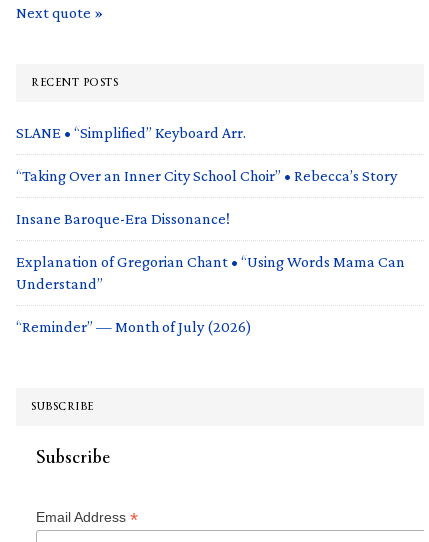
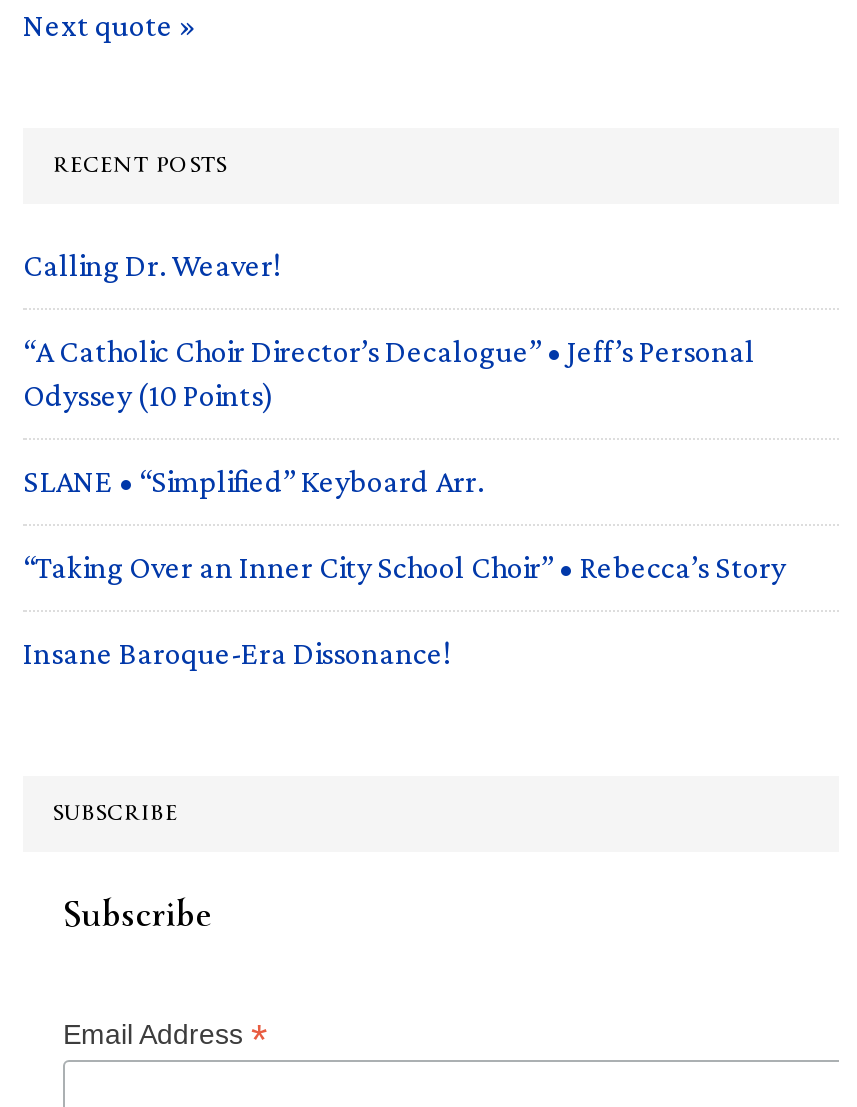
+ Calling Dr. Weaver!
+ “A Catholic Choir Director’s Decalogue” • Jeff’s Personal
+ Odyssey (10 Points)

moved down: SLANE • “Simplified” Keyboard Arr. | “Taking Over an Inner City School Choir” • Rebecca’s Story | Insane Baroque-Era Dissonance!

- Explanation of Gregorian Chant • “Using Words Mama Can
- Understand”
- “Reminder” — Month of July (2026)
